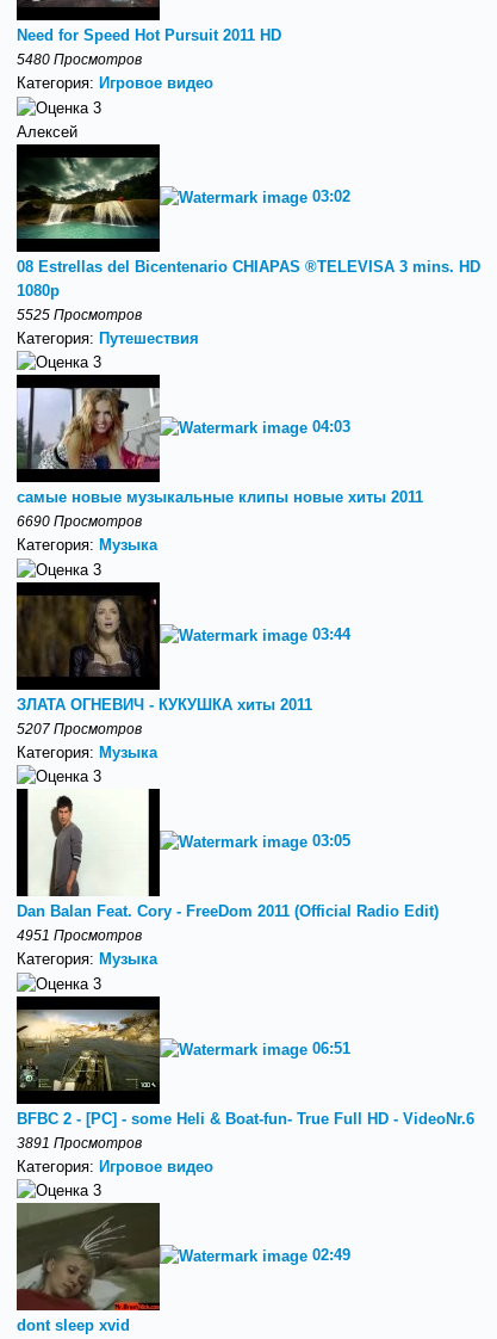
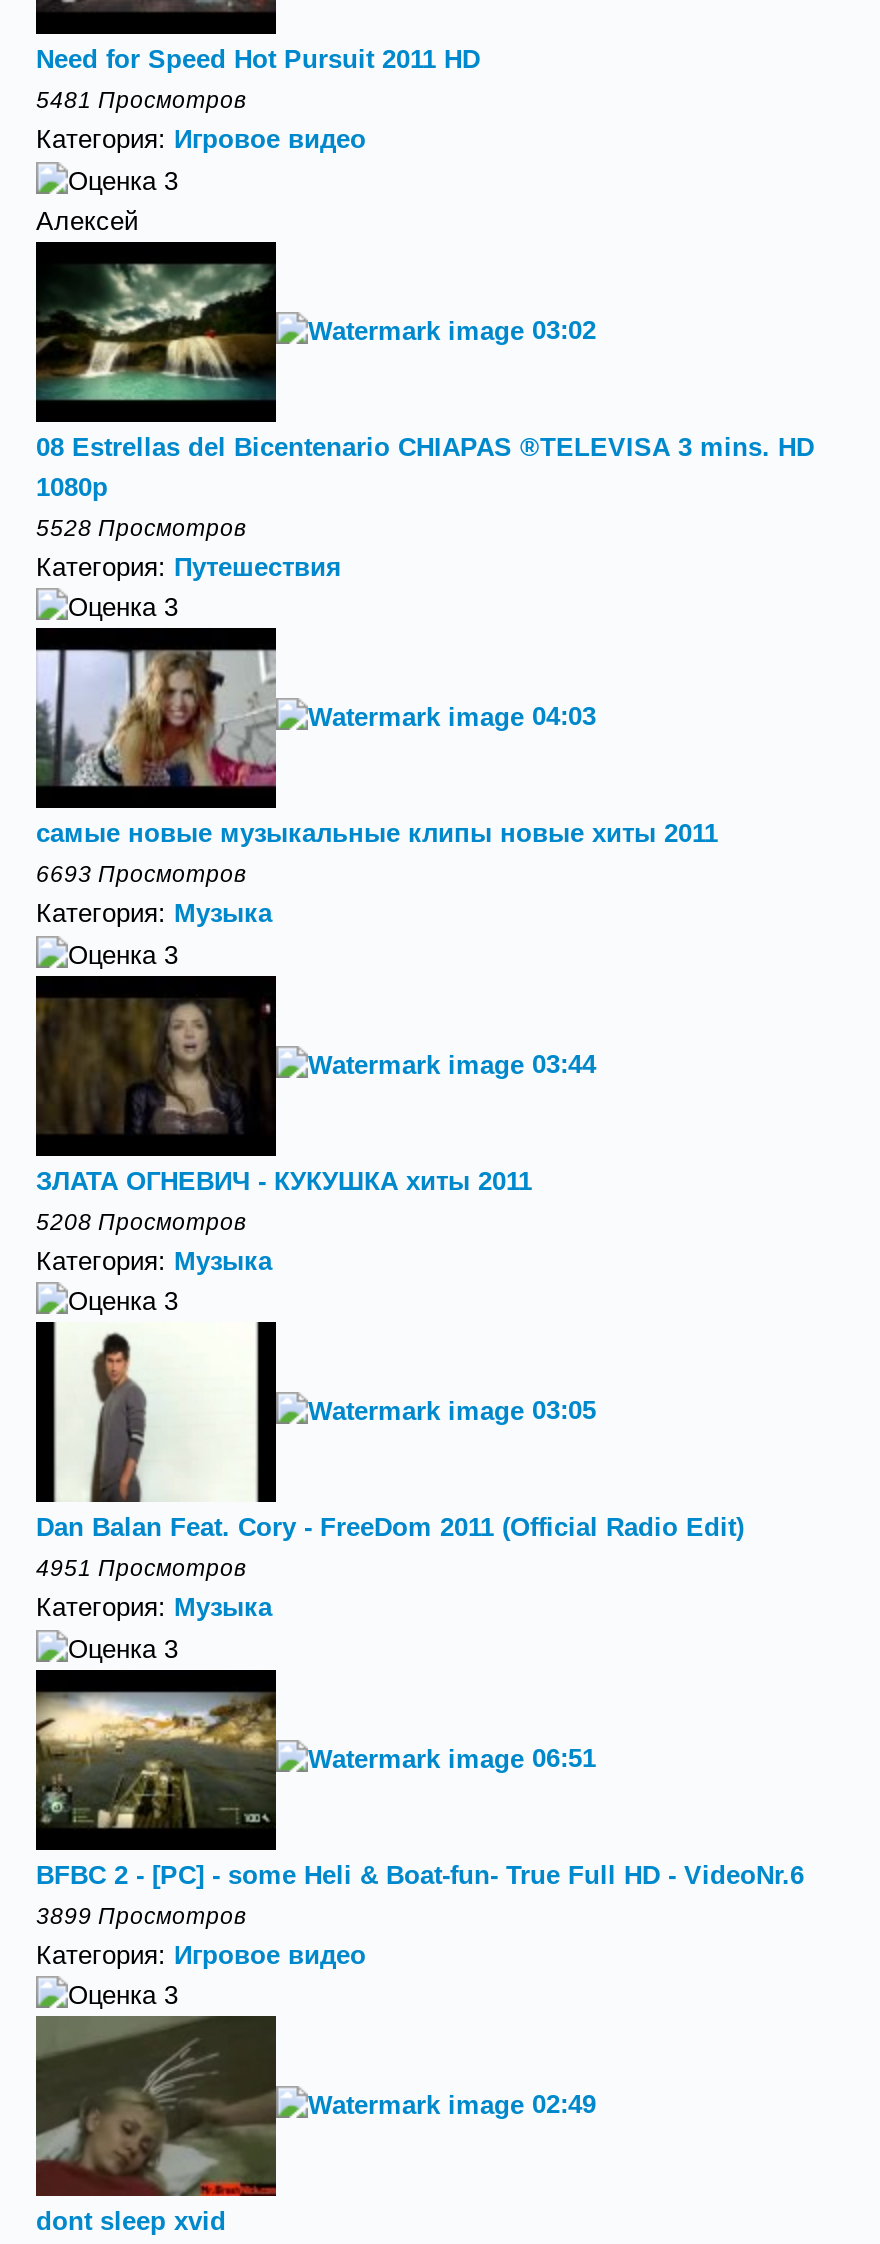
- 5480 Просмотров
+ 5481 Просмотров

- 5525 Просмотров
+ 5528 Просмотров

- 6690 Просмотров
+ 6693 Просмотров

- 5207 Просмотров
+ 5208 Просмотров

- 3891 Просмотров
+ 3899 Просмотров
